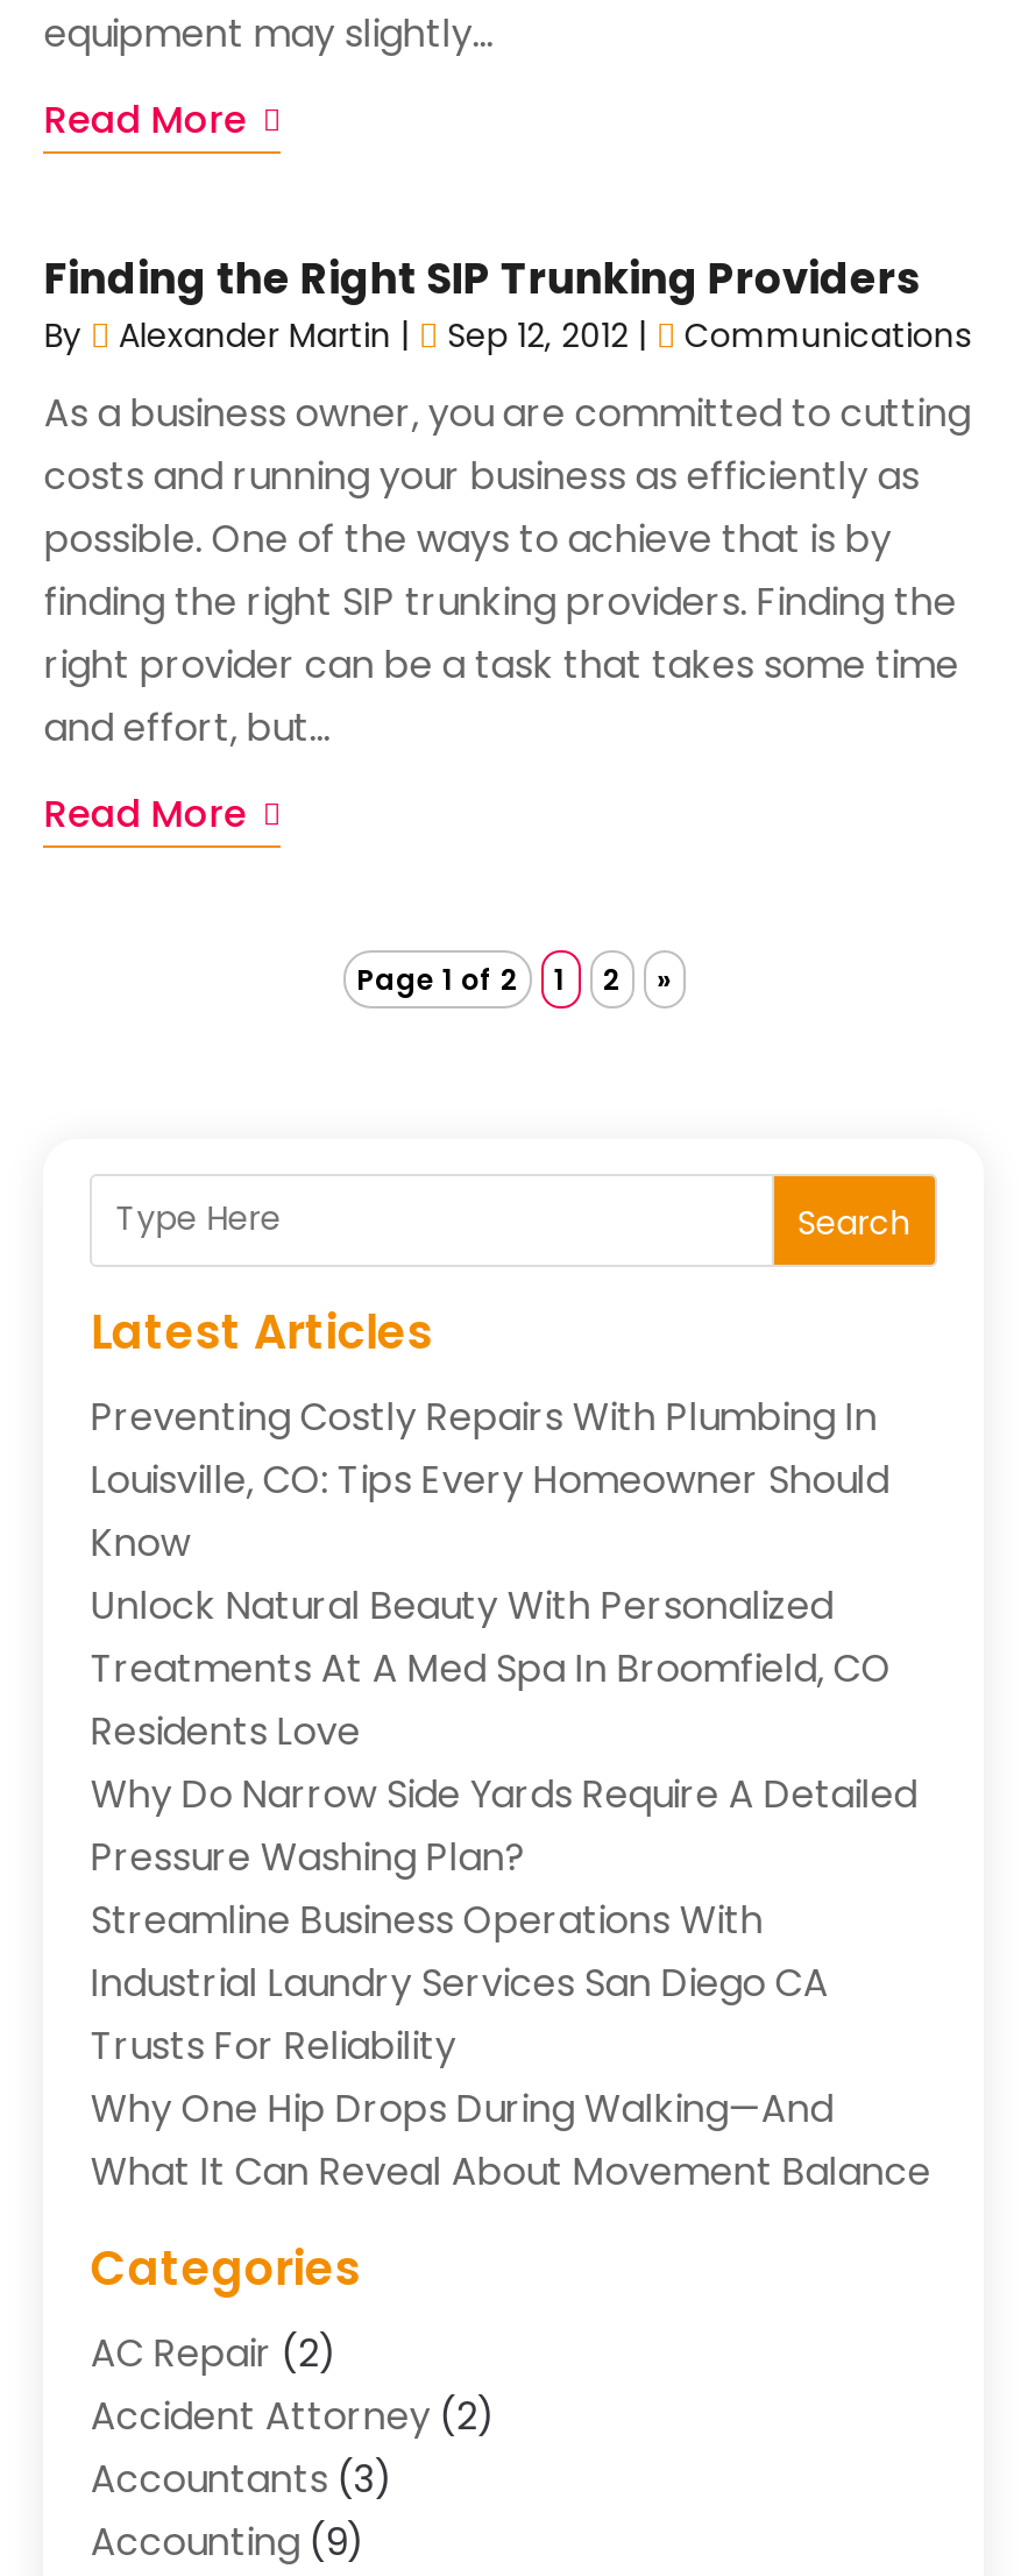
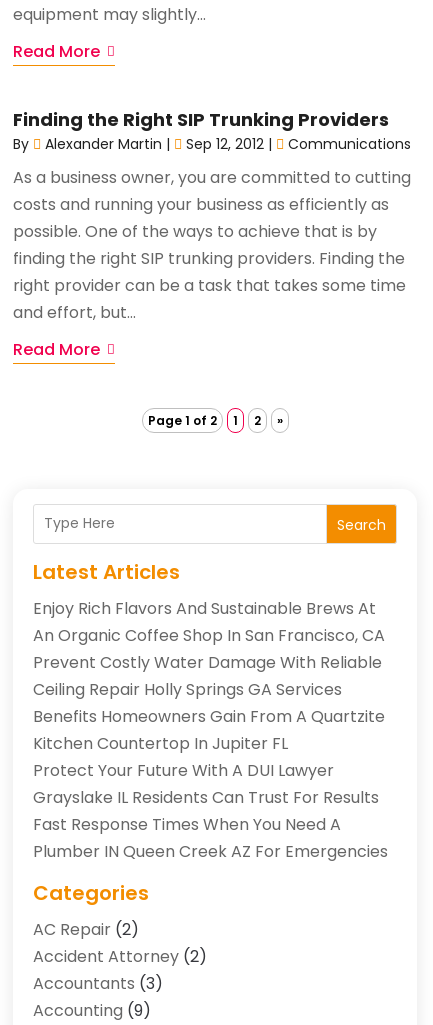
- Preventing Costly Repairs With Plumbing In
- Louisville, CO: Tips Every Homeowner Should
- Know
- Unlock Natural Beauty With Personalized
- Treatments At A Med Spa In Broomfield, CO
- Residents Love
- Why Do Narrow Side Yards Require A Detailed
- Pressure Washing Plan?
- Streamline Business Operations With
- Industrial Laundry Services San Diego CA
- Trusts For Reliability
- Why One Hip Drops During Walking—And
- What It Can Reveal About Movement Balance
+ Enjoy Rich Flavors And Sustainable Brews At
+ An Organic Coffee Shop In San Francisco, CA
+ Prevent Costly Water Damage With Reliable
+ Ceiling Repair Holly Springs GA Services
+ Benefits Homeowners Gain From A Quartzite
+ Kitchen Countertop In Jupiter FL
+ Protect Your Future With A DUI Lawyer
+ Grayslake IL Residents Can Trust For Results
+ Fast Response Times When You Need A
+ Plumber IN Queen Creek AZ For Emergencies
